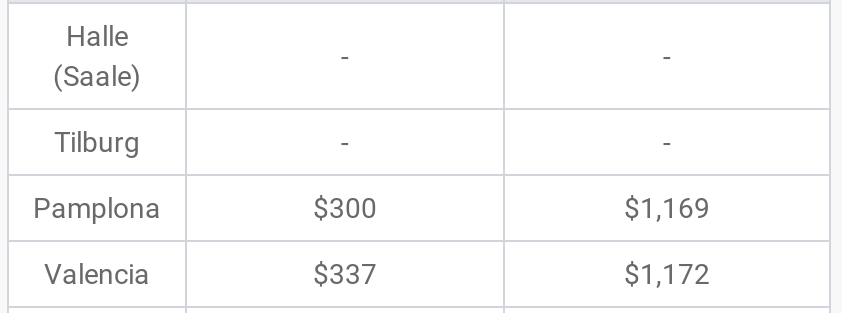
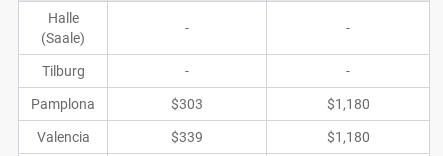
- $300
+ $303

- $1,169
+ $1,180

- $337
+ $339

- $1,172
+ $1,180
